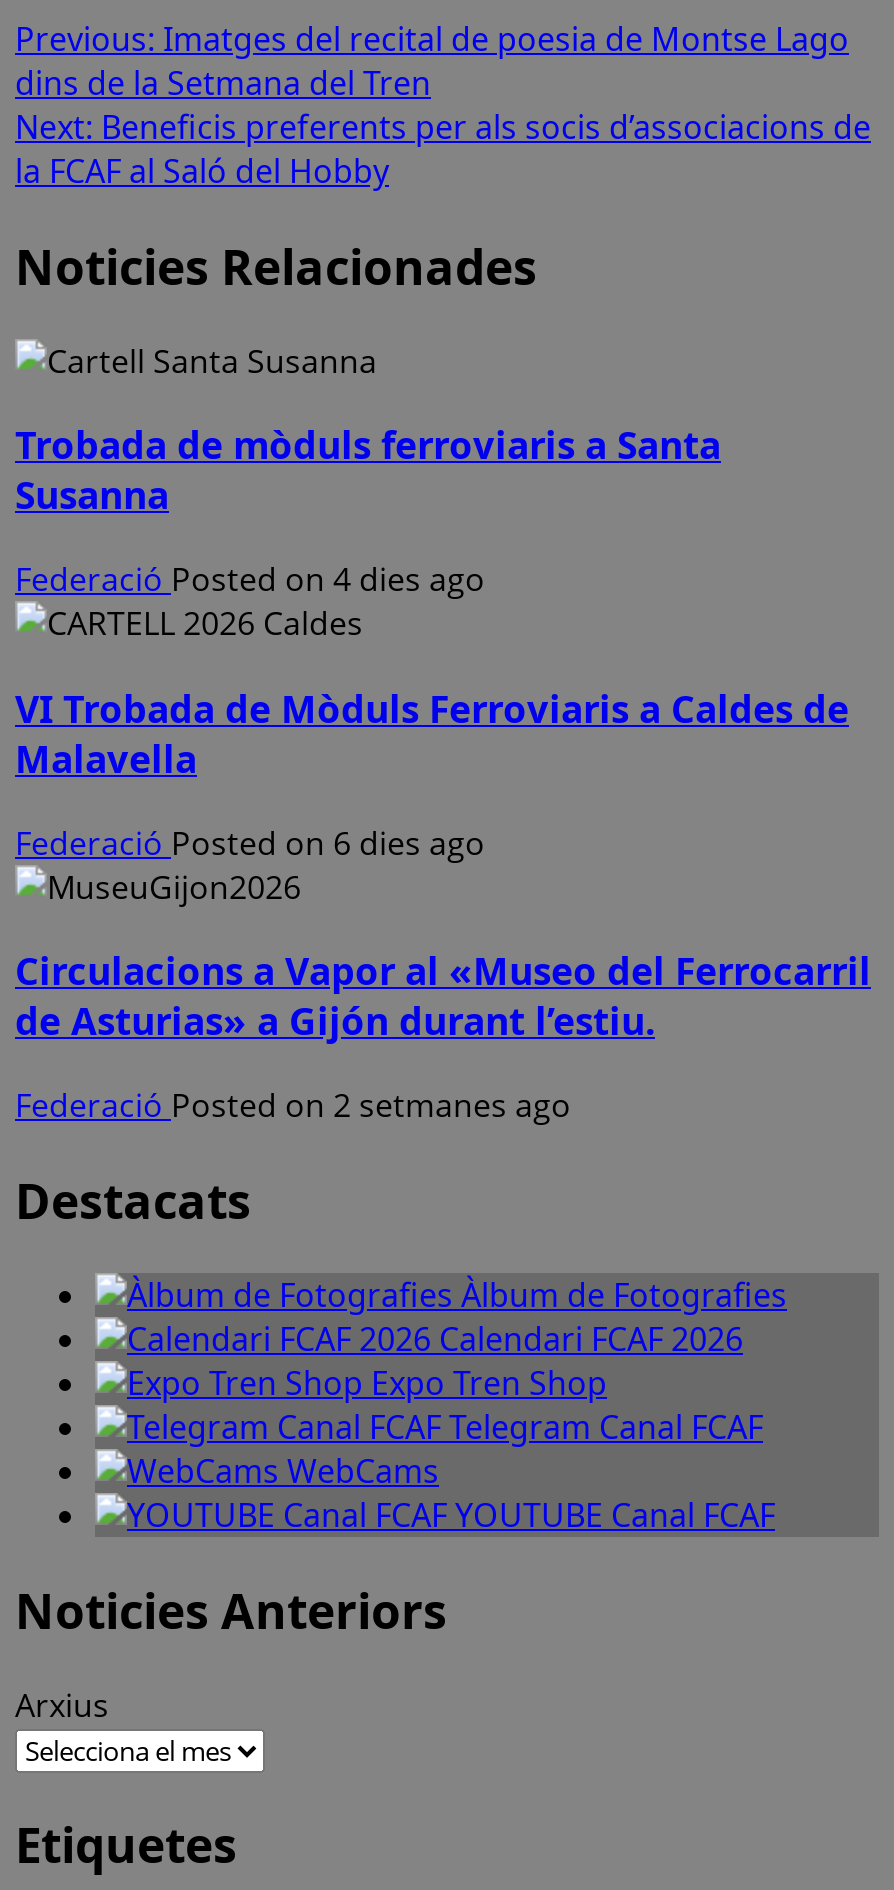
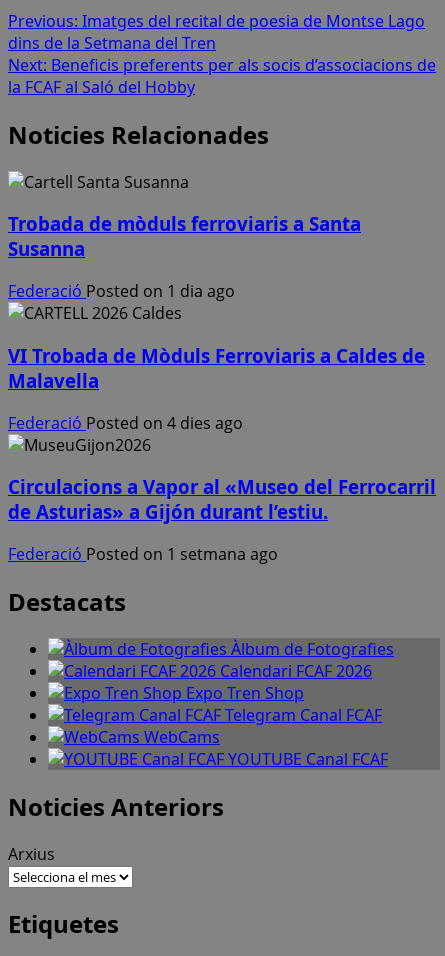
+ Federació Posted on 1 dia ago

moved down: Federació Posted on 4 dies ago

- Federació Posted on 6 dies ago

- Federació Posted on 2 setmanes ago
+ Federació Posted on 1 setmana ago
